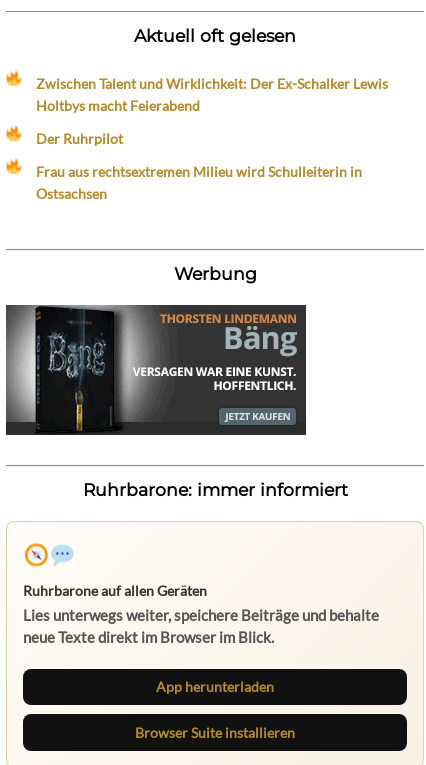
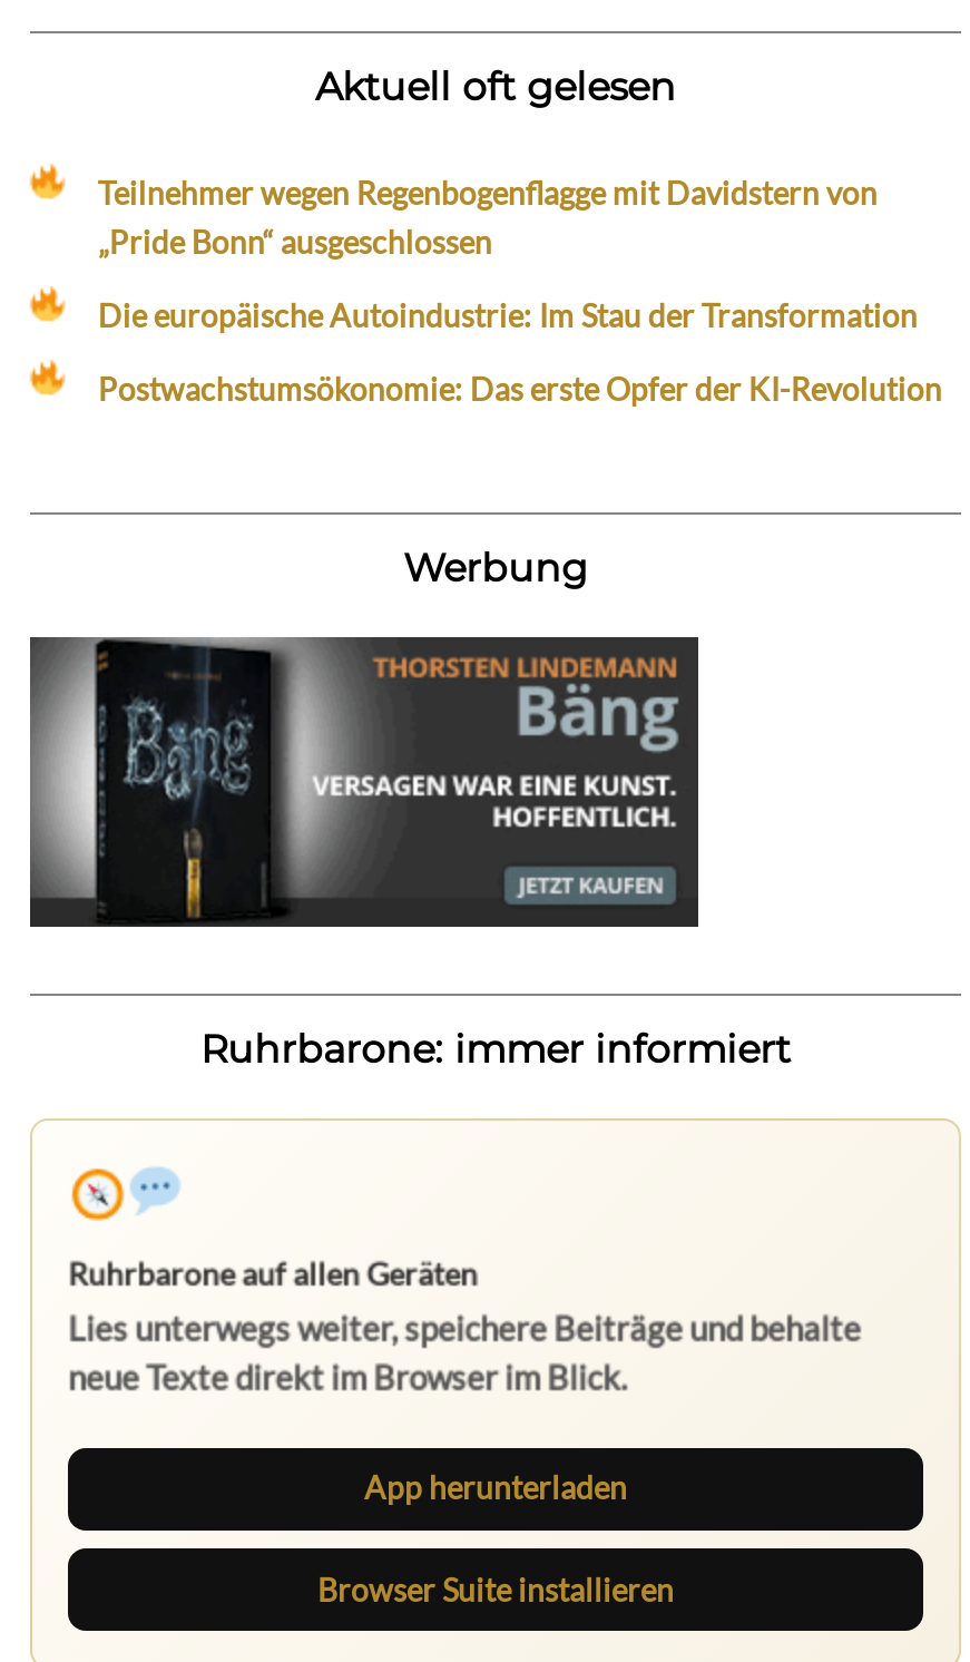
- Zwischen Talent und Wirklichkeit: Der Ex-Schalker Lewis
- Holtbys macht Feierabend
+ Teilnehmer wegen Regenbogenflagge mit Davidstern von
+ „Pride Bonn“ ausgeschlossen

- Der Ruhrpilot
+ Die europäische Autoindustrie: Im Stau der Transformation

- Frau aus rechtsextremen Milieu wird Schulleiterin in
- Ostsachsen
+ Postwachstumsökonomie: Das erste Opfer der KI-Revolution
